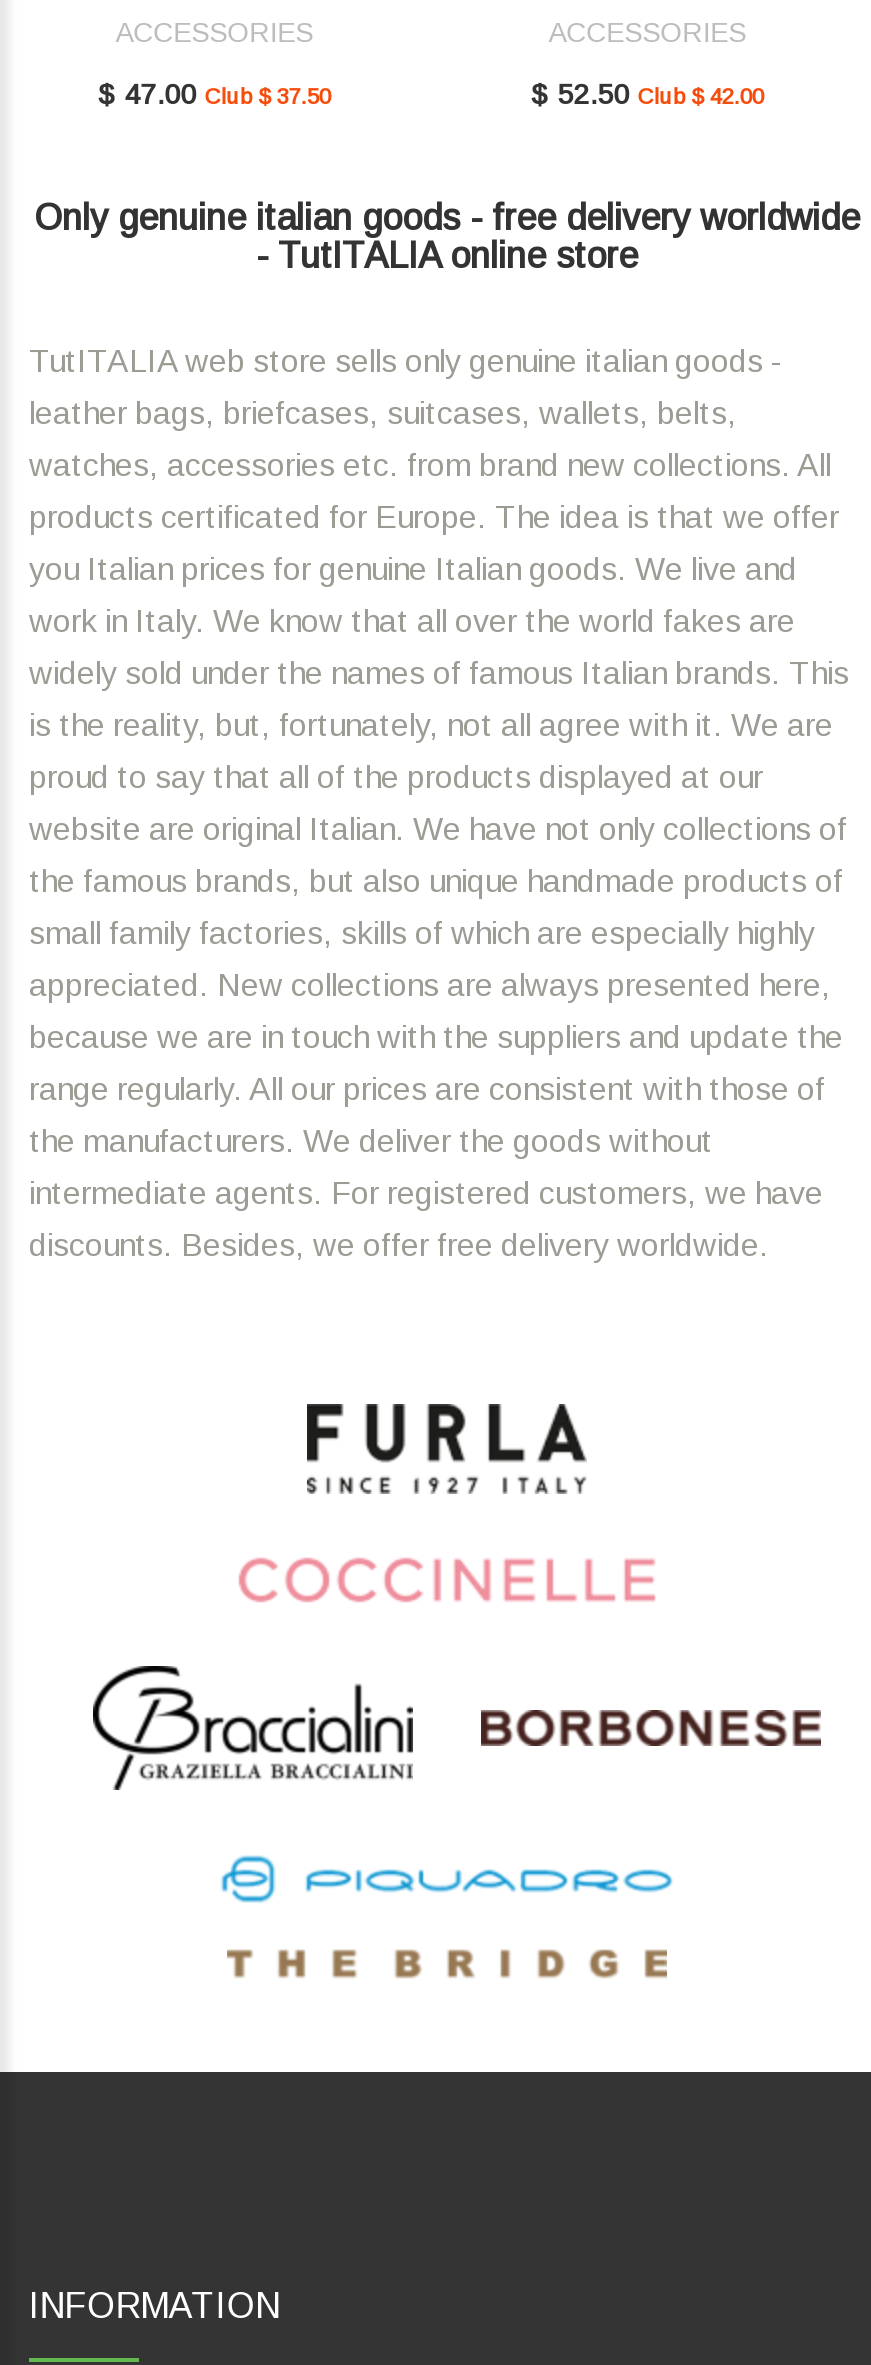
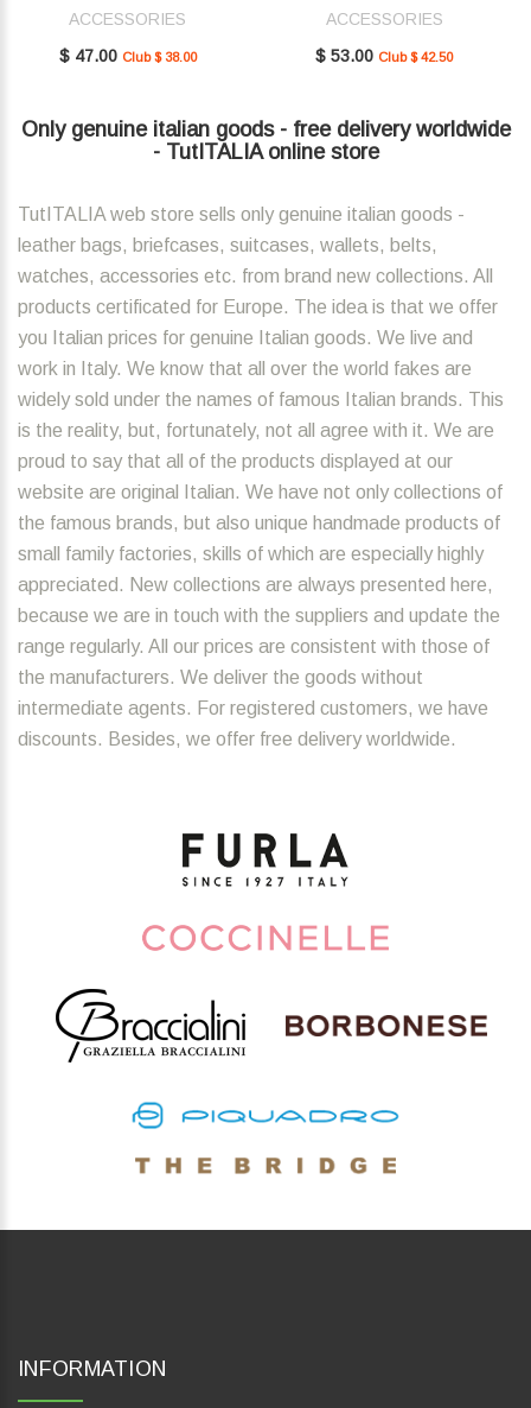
- $ 47.00 Club $ 37.50
+ $ 47.00 Club $ 38.00

- $ 52.50 Club $ 42.00
+ $ 53.00 Club $ 42.50
